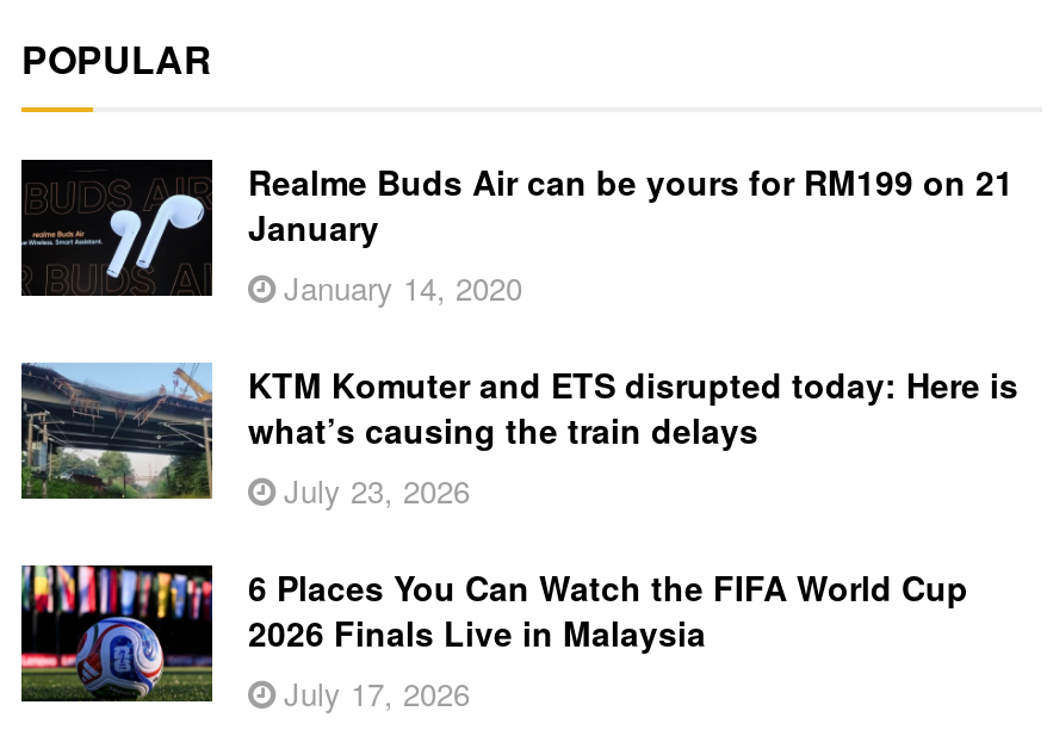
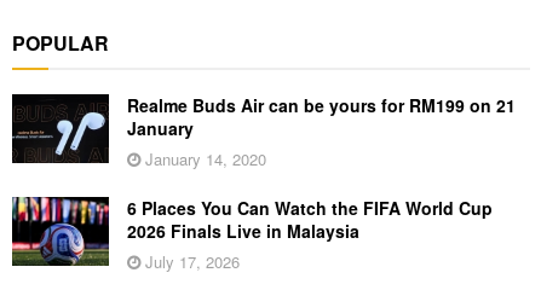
- [image]
- KTM Komuter and ETS disrupted today: Here is
- what’s causing the train delays
- July 23, 2026
